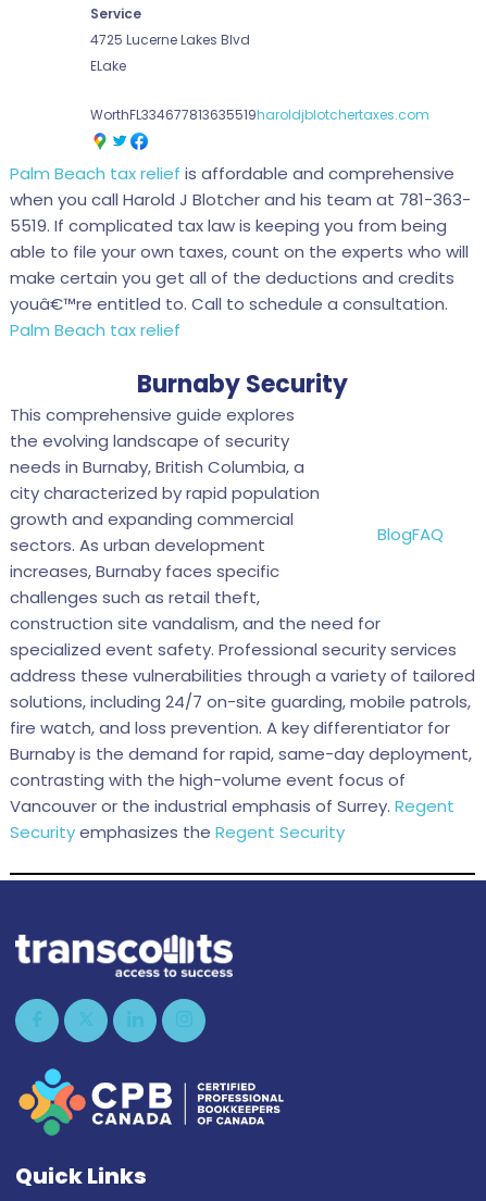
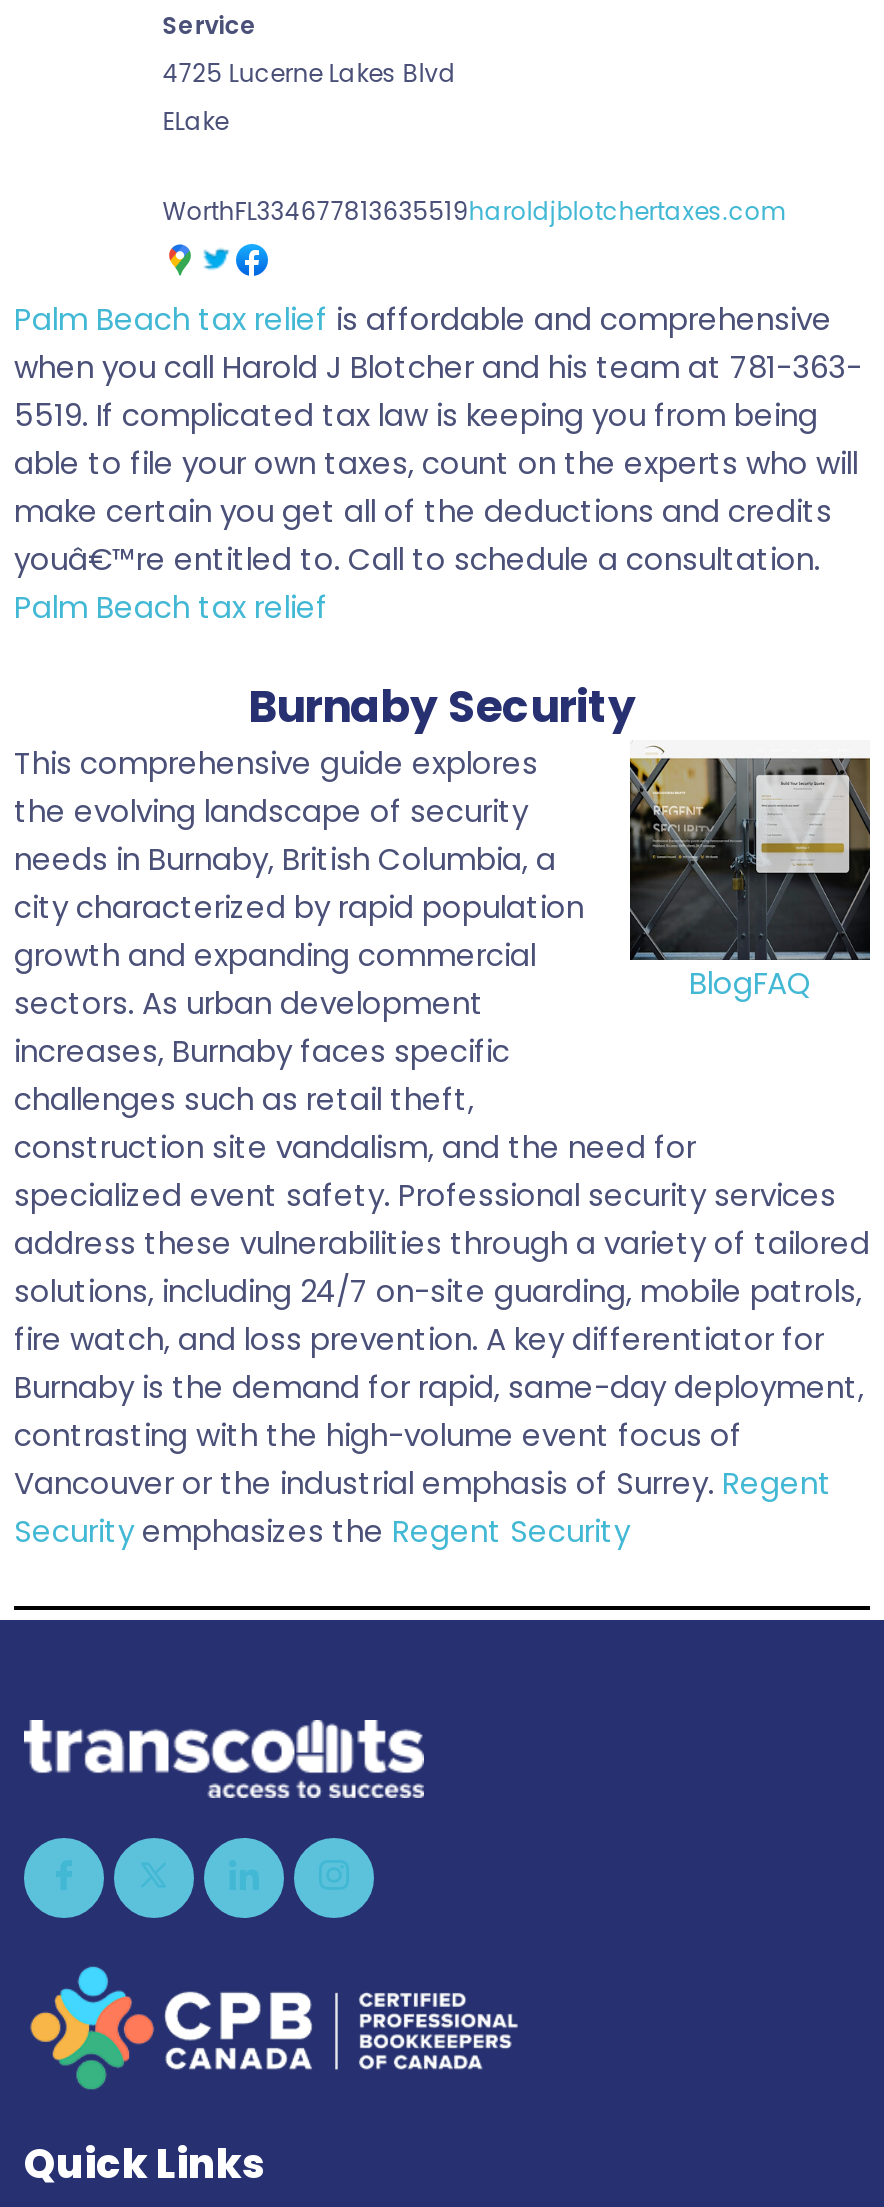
+ [image]
